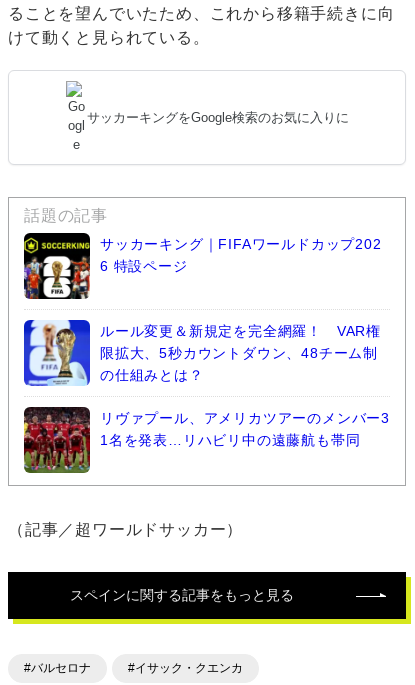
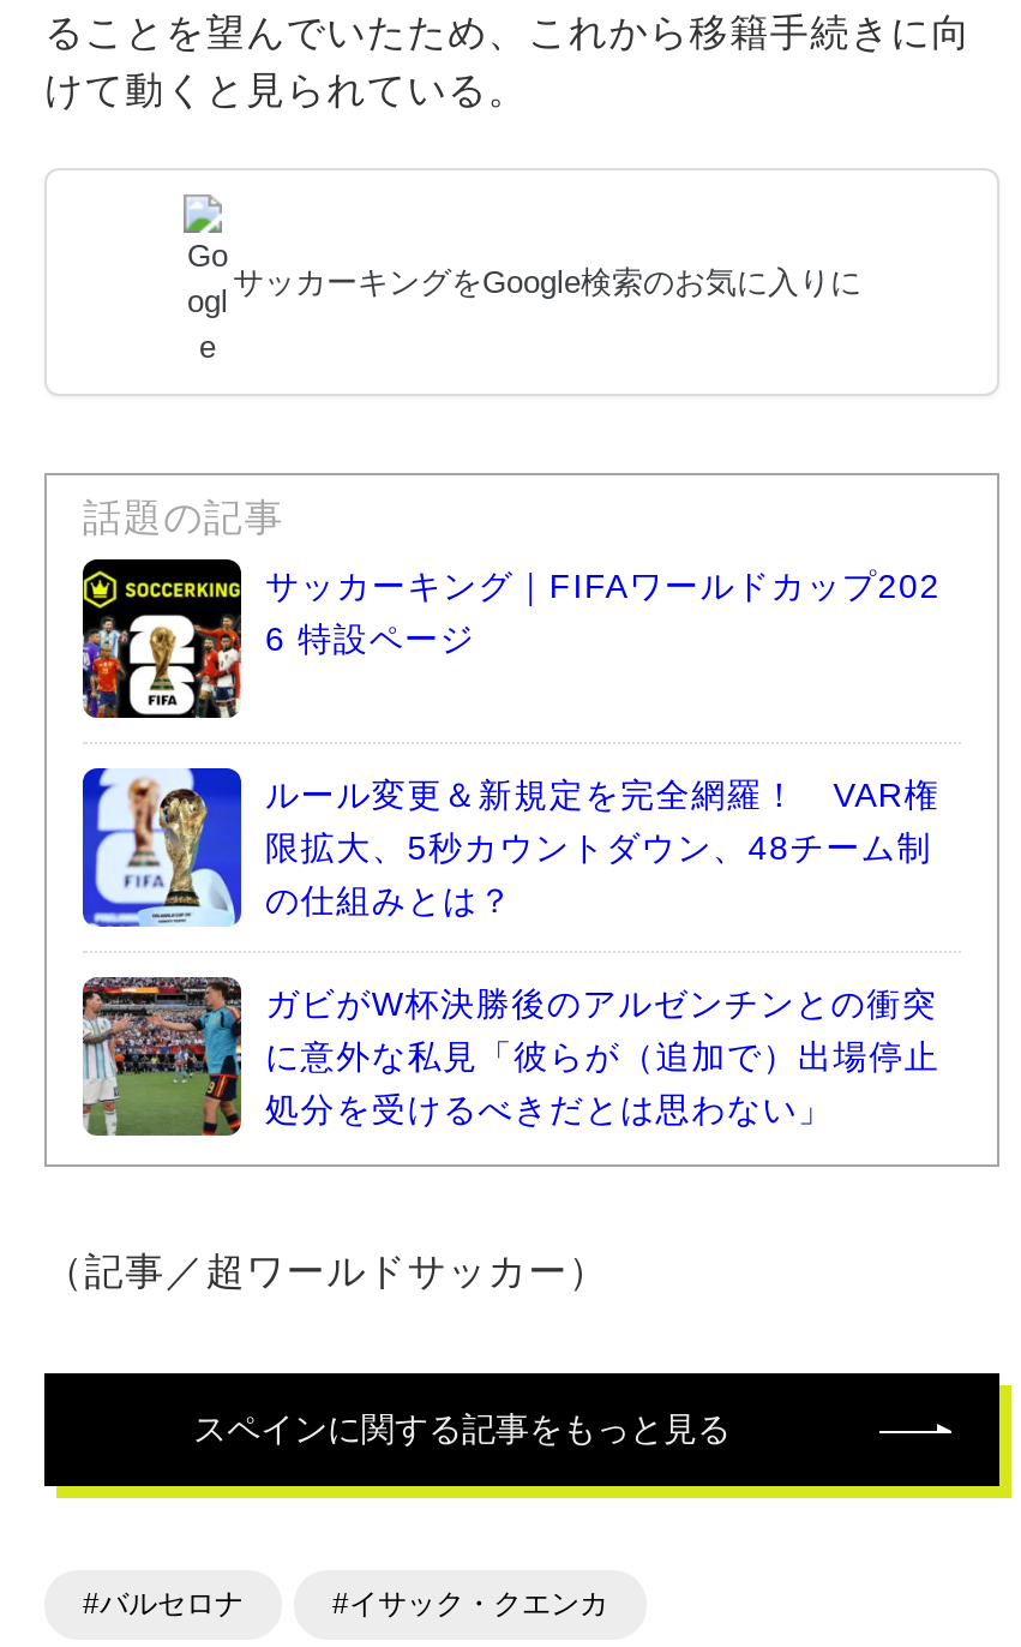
- [image]
- リヴァプール、アメリカツアーのメンバー3
- 1名を発表…リハビリ中の遠藤航も帯同
+ [image]
+ ガビがW杯決勝後のアルゼンチンとの衝突
+ に意外な私見「彼らが（追加で）出場停止
+ 処分を受けるべきだとは思わない」
